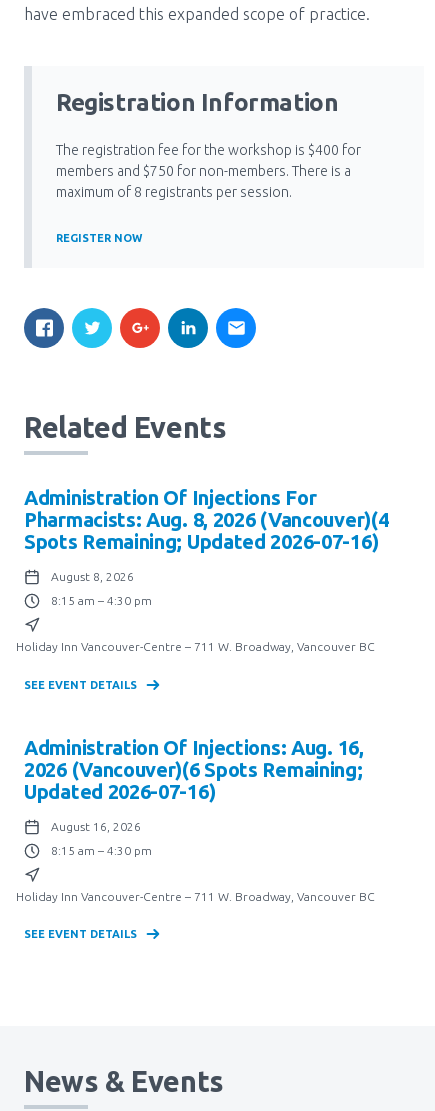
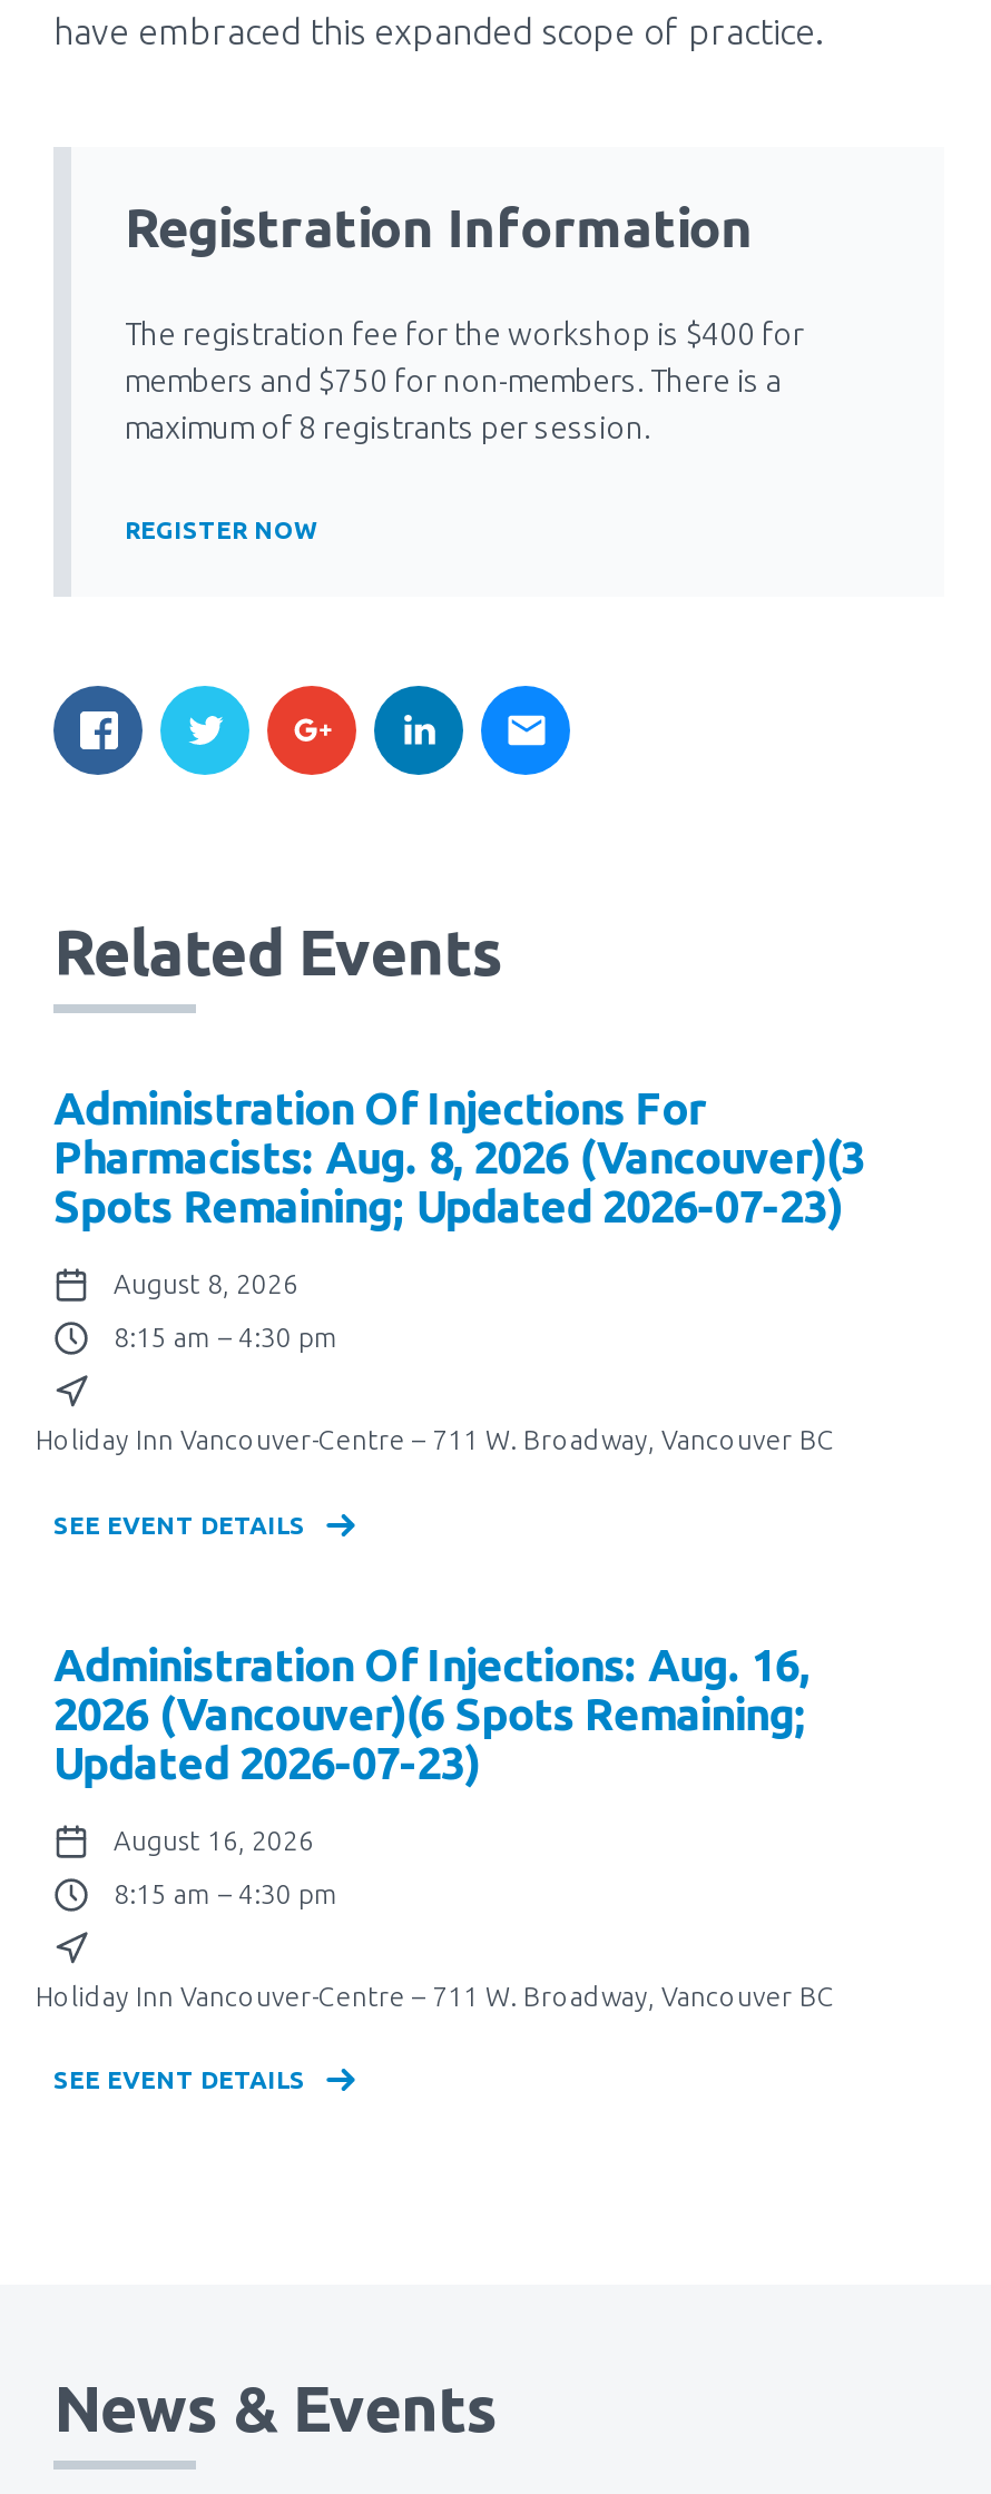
- Pharmacists: Aug. 8, 2026 (Vancouver)(4
+ Pharmacists: Aug. 8, 2026 (Vancouver)(3

- Spots Remaining; Updated 2026-07-16)
+ Spots Remaining; Updated 2026-07-23)

- Updated 2026-07-16)
+ Updated 2026-07-23)
